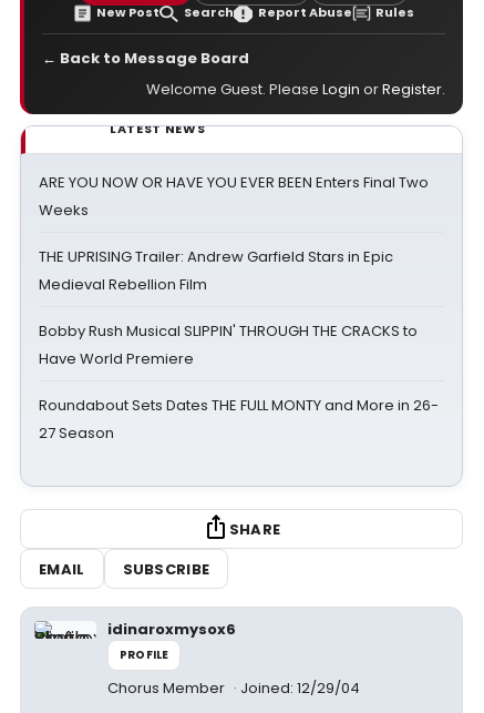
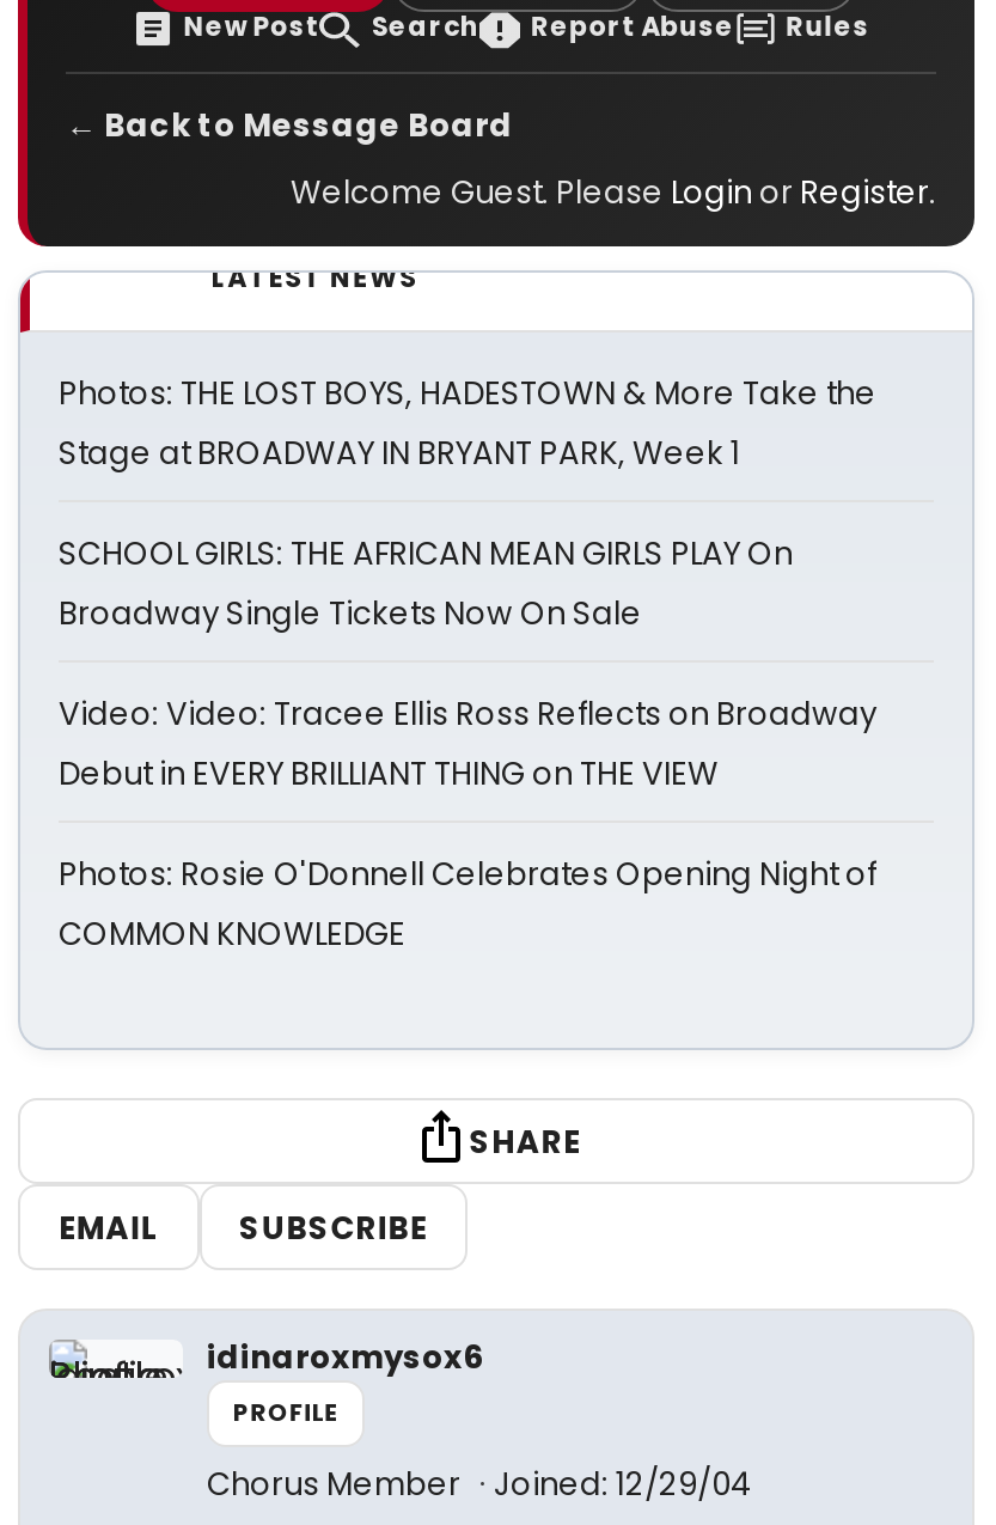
- ARE YOU NOW OR HAVE YOU EVER BEEN Enters Final Two
- Weeks
+ Photos: THE LOST BOYS, HADESTOWN & More Take the
+ Stage at BROADWAY IN BRYANT PARK, Week 1

- THE UPRISING Trailer: Andrew Garfield Stars in Epic
- Medieval Rebellion Film
+ SCHOOL GIRLS: THE AFRICAN MEAN GIRLS PLAY On
+ Broadway Single Tickets Now On Sale

- Bobby Rush Musical SLIPPIN' THROUGH THE CRACKS to
- Have World Premiere
+ Video: Video: Tracee Ellis Ross Reflects on Broadway
+ Debut in EVERY BRILLIANT THING on THE VIEW

- Roundabout Sets Dates THE FULL MONTY and More in 26-
- 27 Season
+ Photos: Rosie O'Donnell Celebrates Opening Night of
+ COMMON KNOWLEDGE
